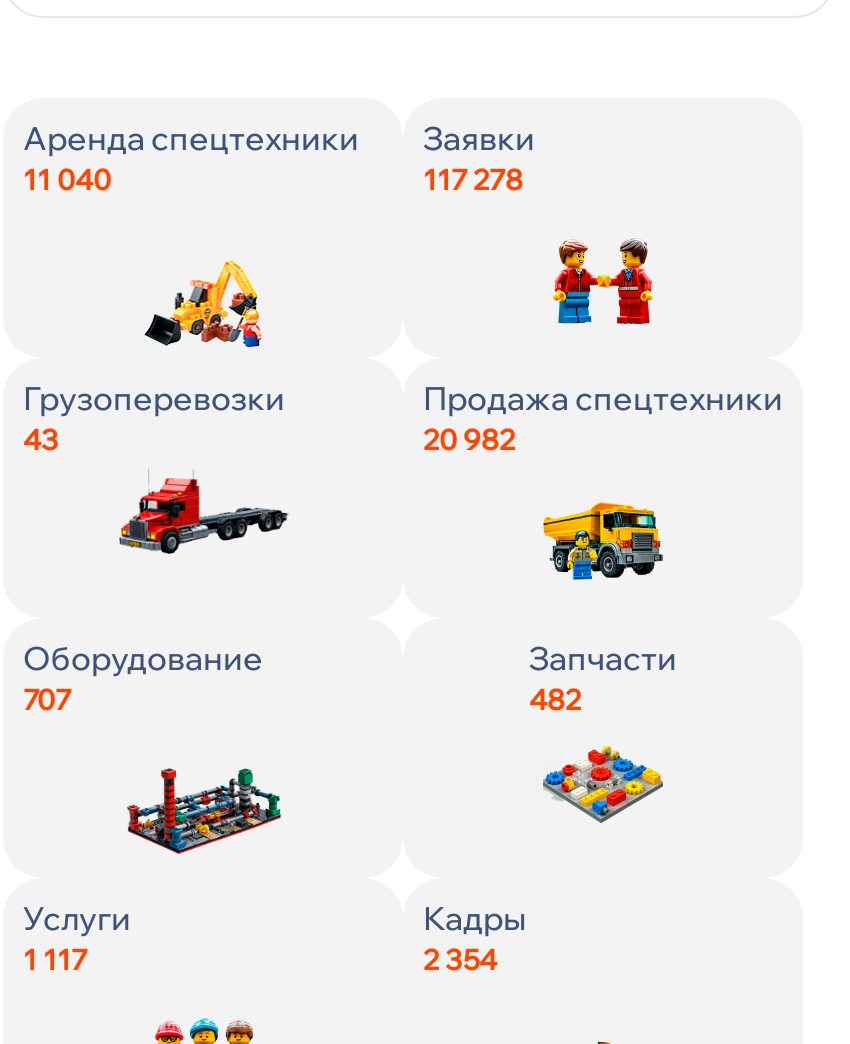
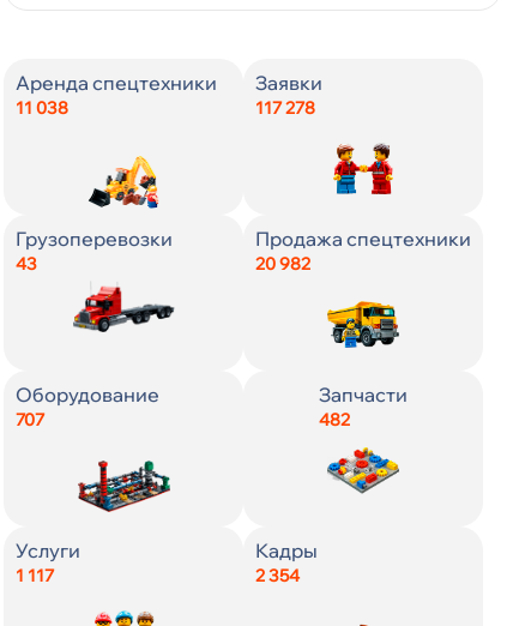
- 11 040
+ 11 038
